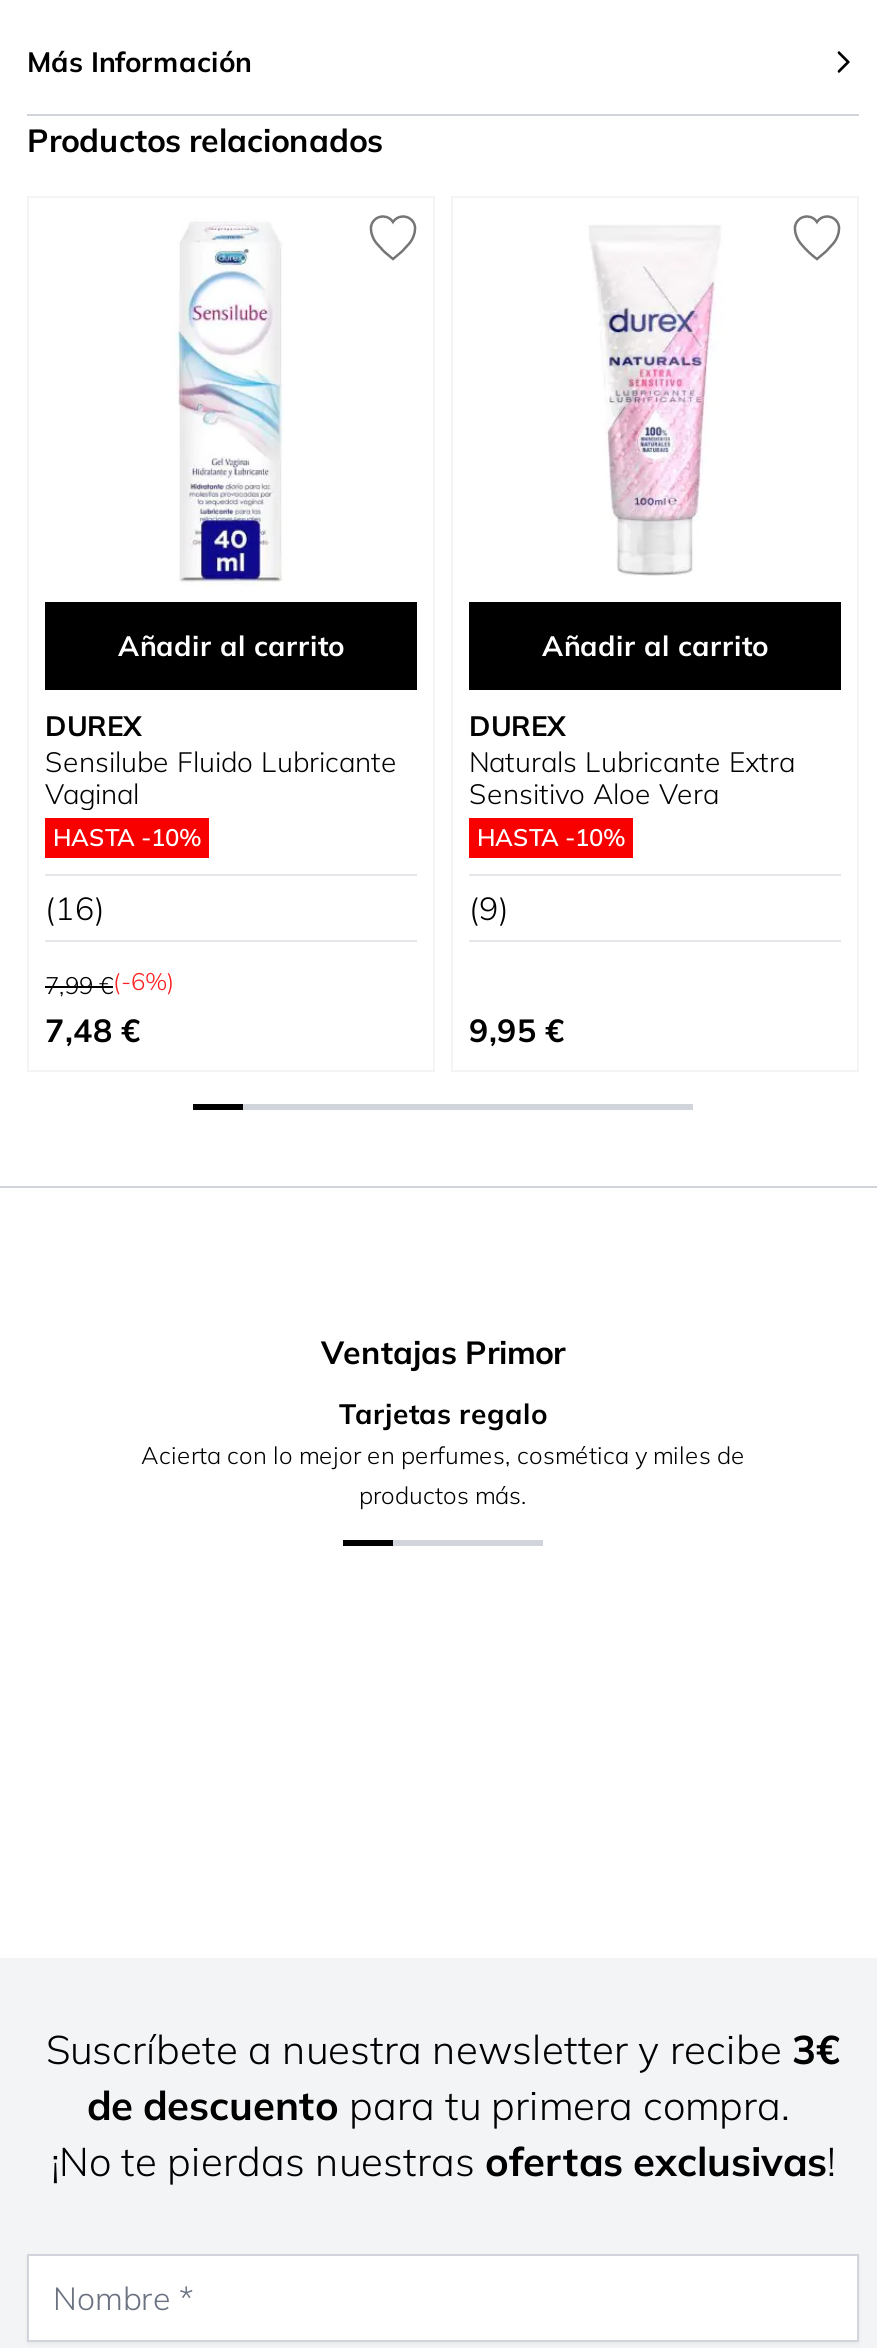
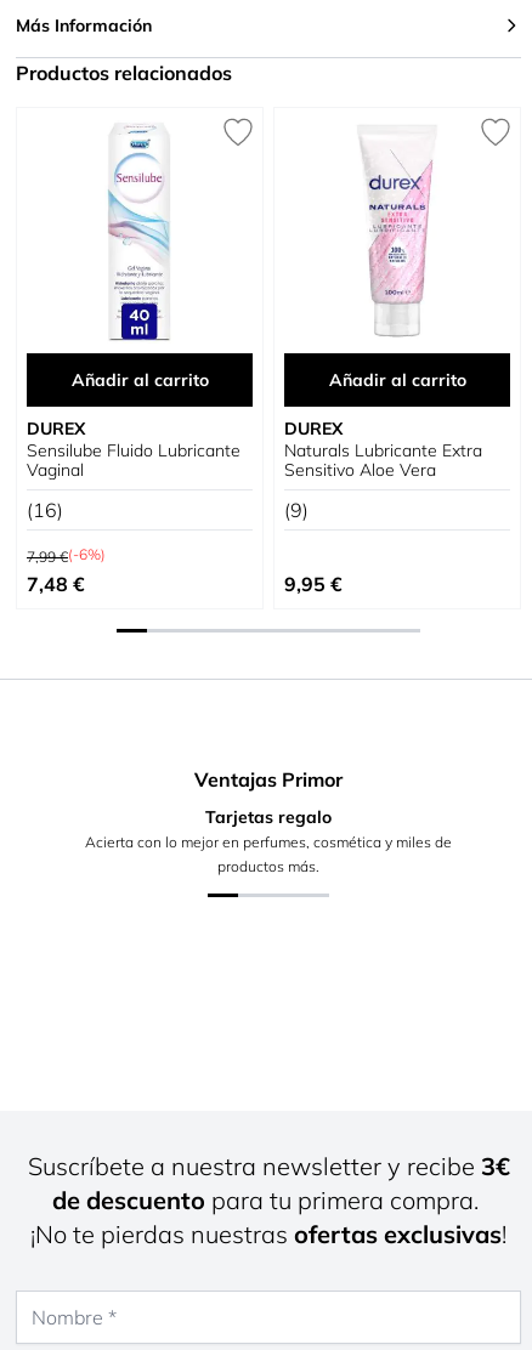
- HASTA -10%

- HASTA -10%
